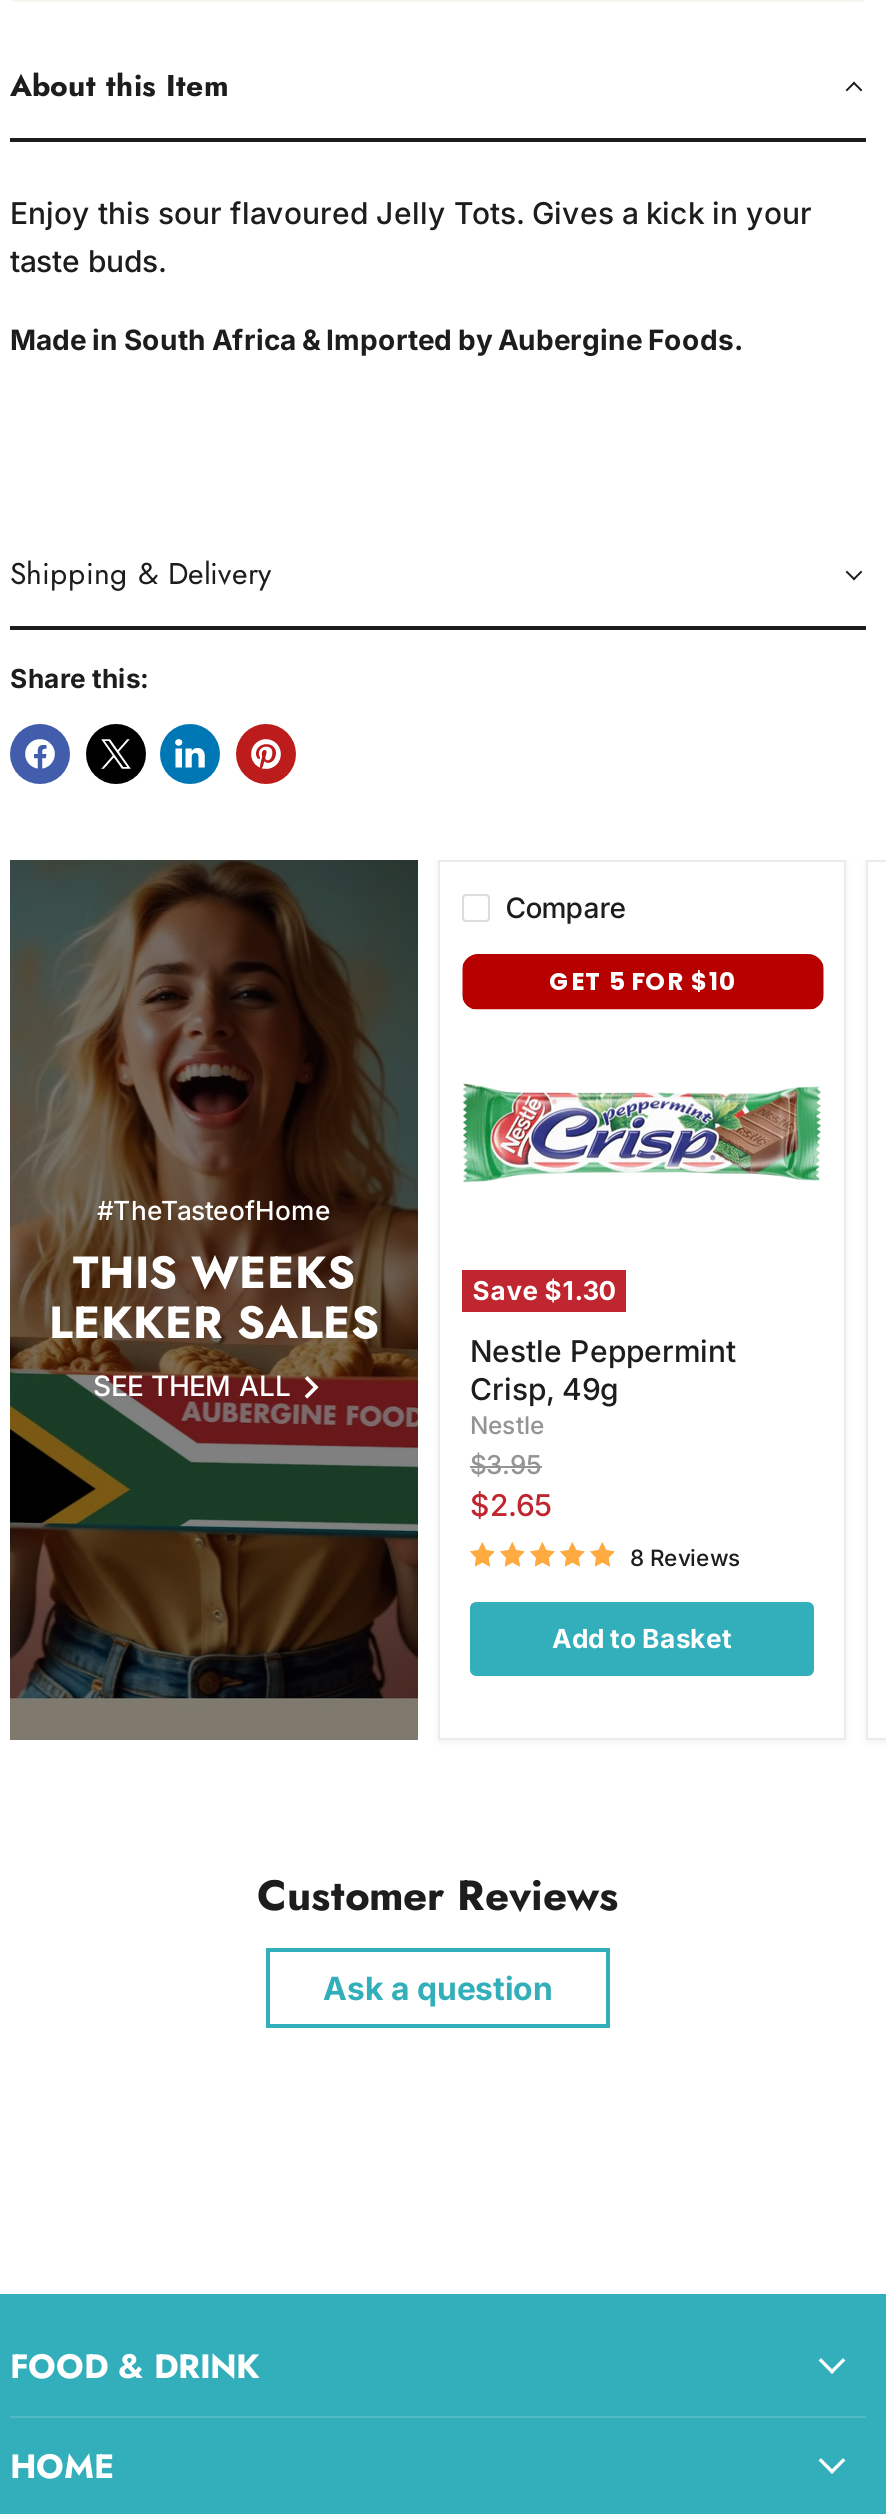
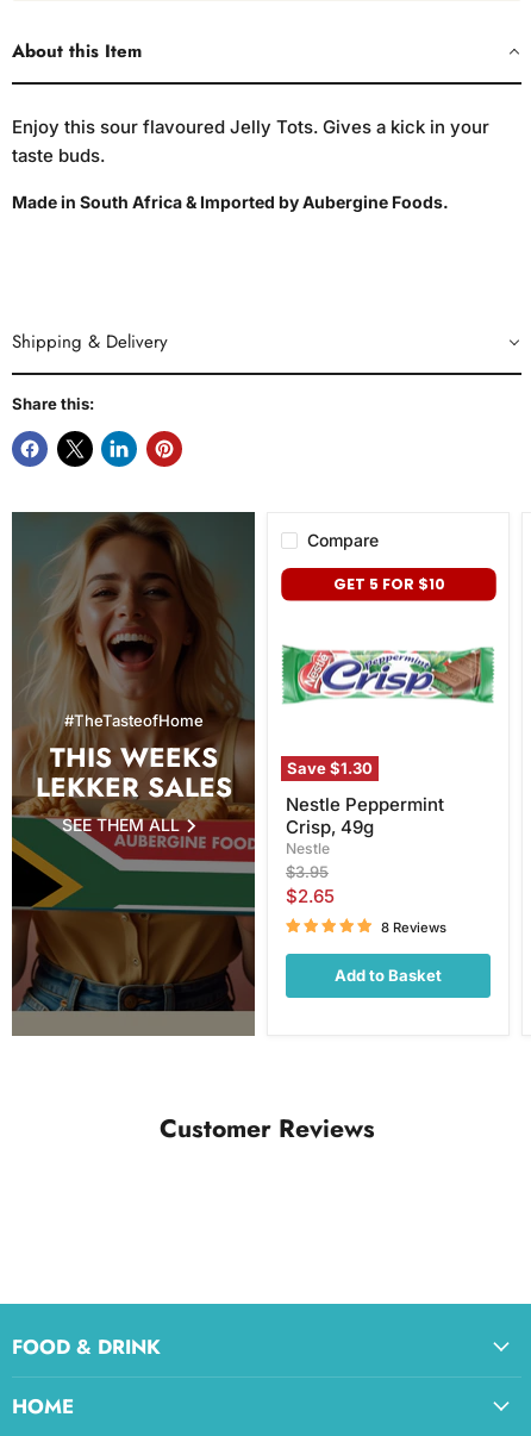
- Ask a question
